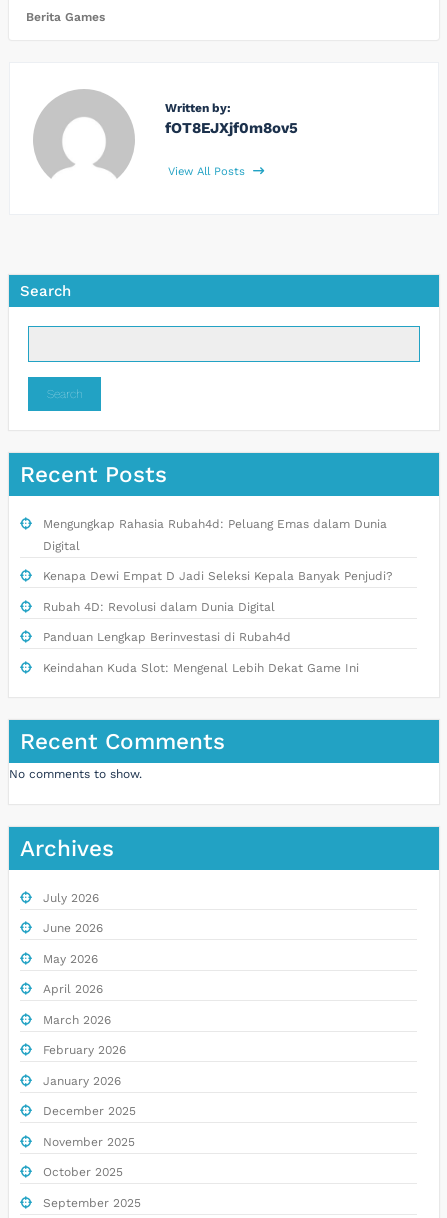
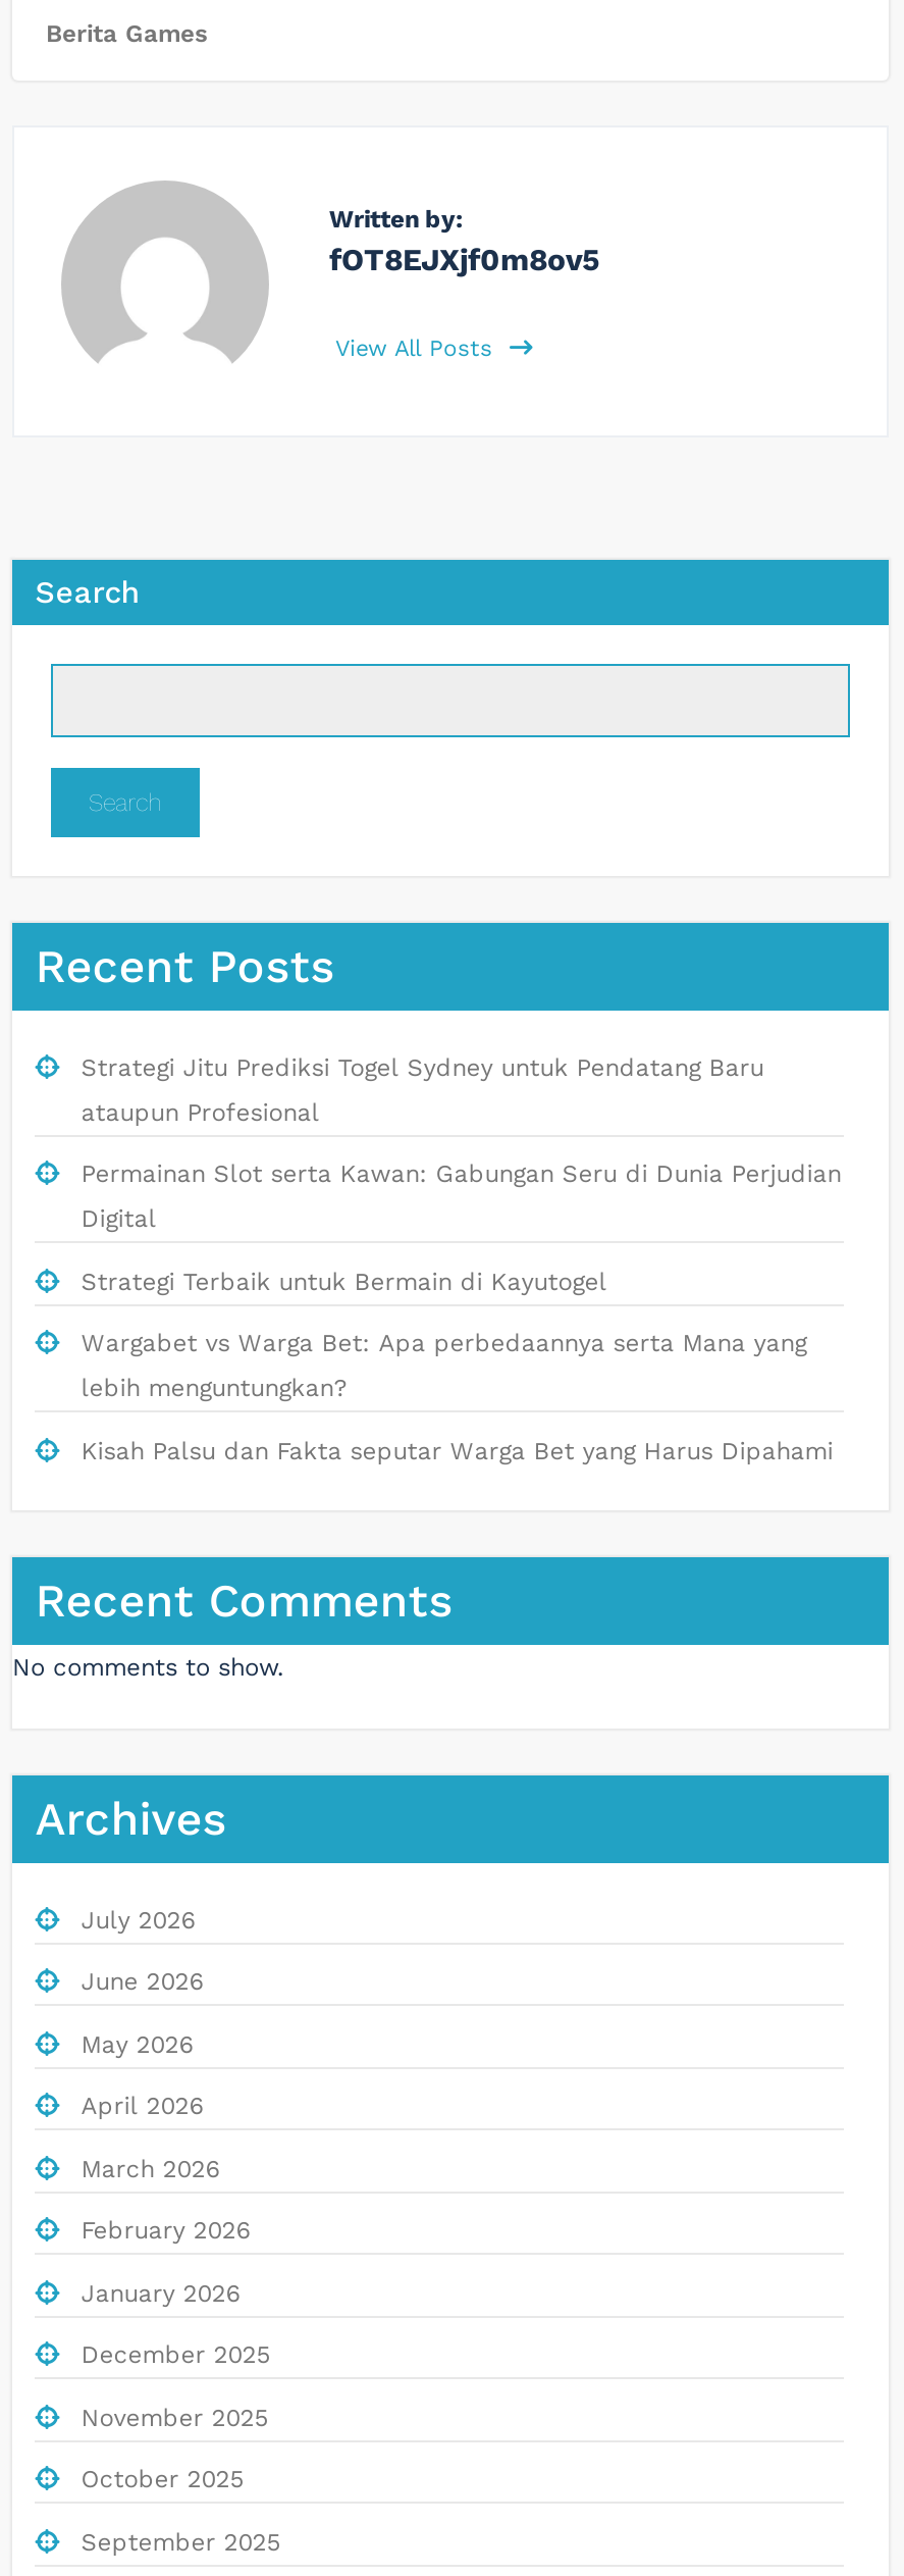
- Mengungkap Rahasia Rubah4d: Peluang Emas dalam Dunia
+ Strategi Jitu Prediksi Togel Sydney untuk Pendatang Baru
+ ataupun Profesional
+ Permainan Slot serta Kawan: Gabungan Seru di Dunia Perjudian

- Kenapa Dewi Empat D Jadi Seleksi Kepala Banyak Penjudi?
+ Strategi Terbaik untuk Bermain di Kayutogel

- Rubah 4D: Revolusi dalam Dunia Digital
+ Wargabet vs Warga Bet: Apa perbedaannya serta Mana yang

- Panduan Lengkap Berinvestasi di Rubah4d
+ lebih menguntungkan?

- Keindahan Kuda Slot: Mengenal Lebih Dekat Game Ini
+ Kisah Palsu dan Fakta seputar Warga Bet yang Harus Dipahami
